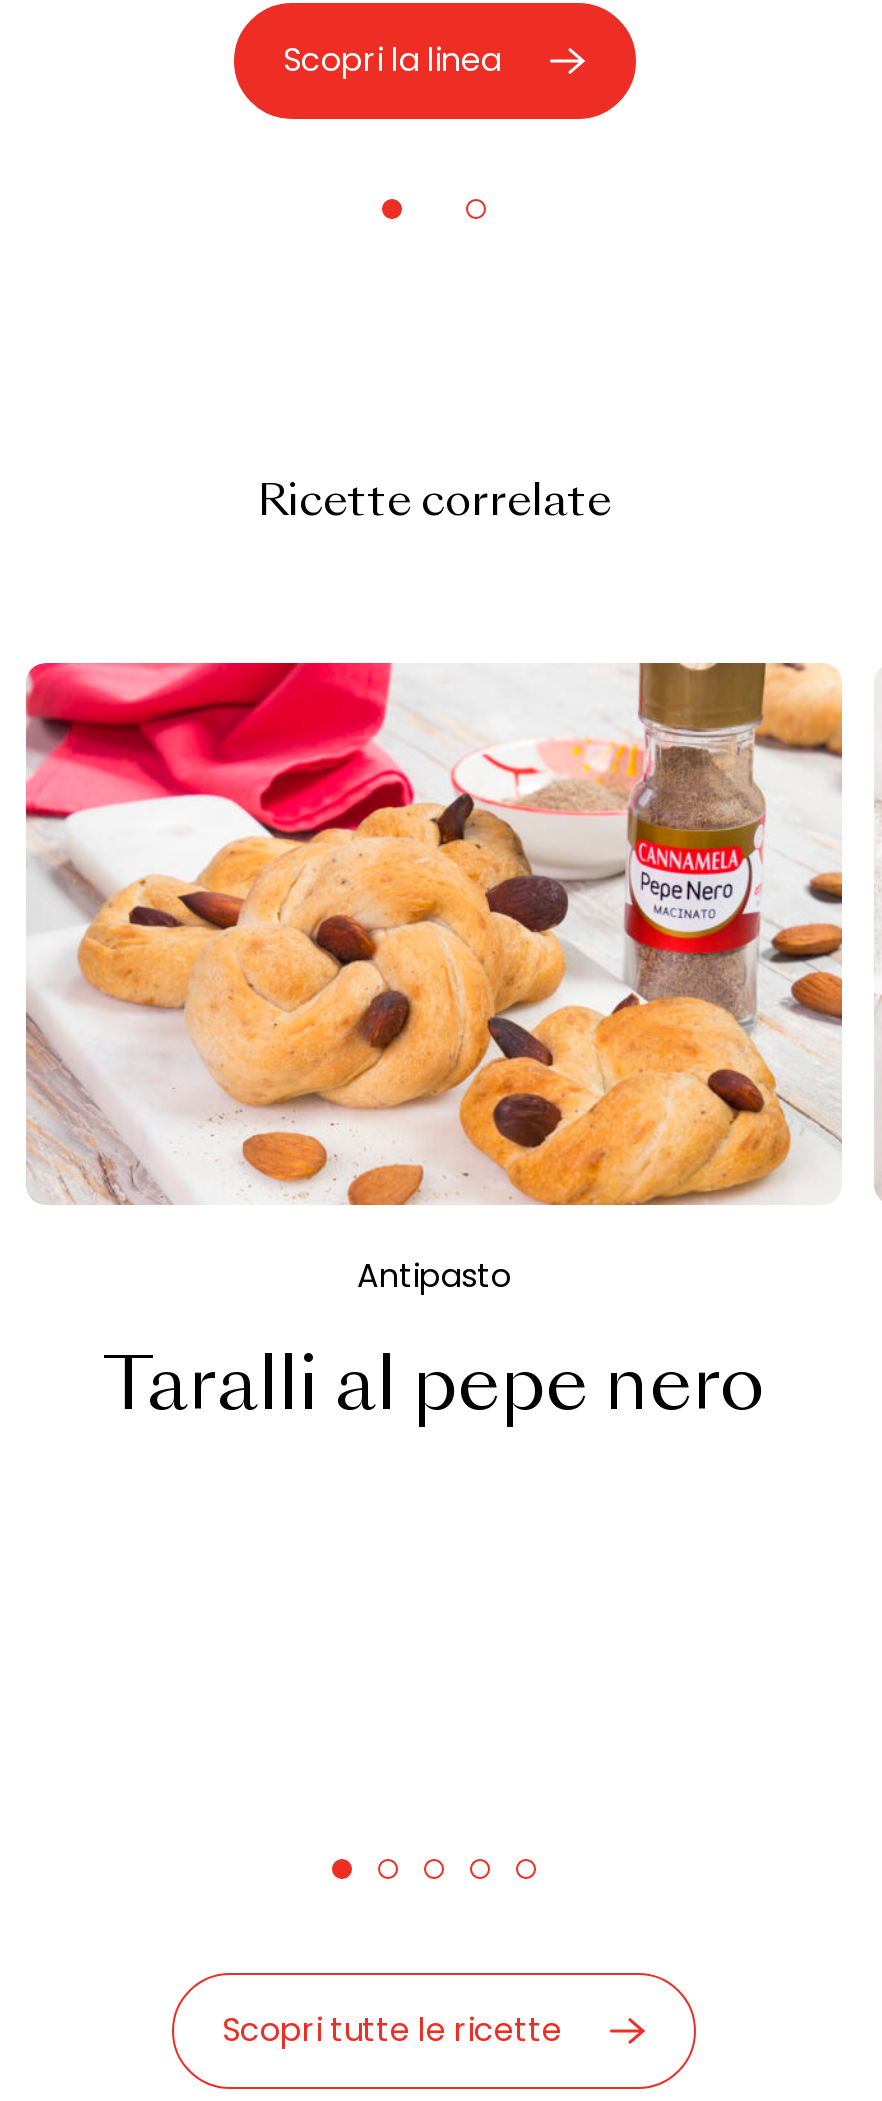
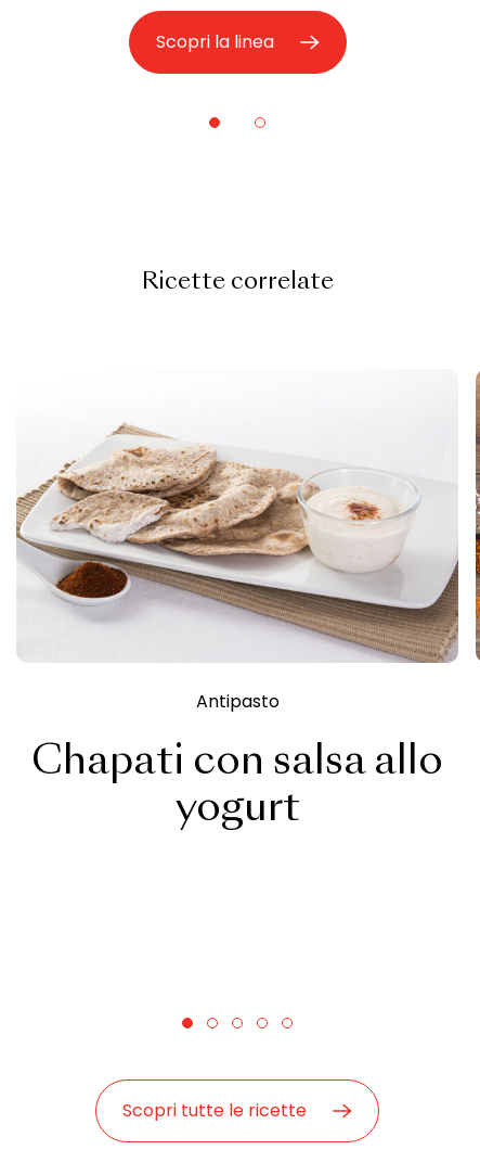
- [image]
+ [image]

- Taralli al pepe nero
+ Chapati con salsa allo
+ yogurt
